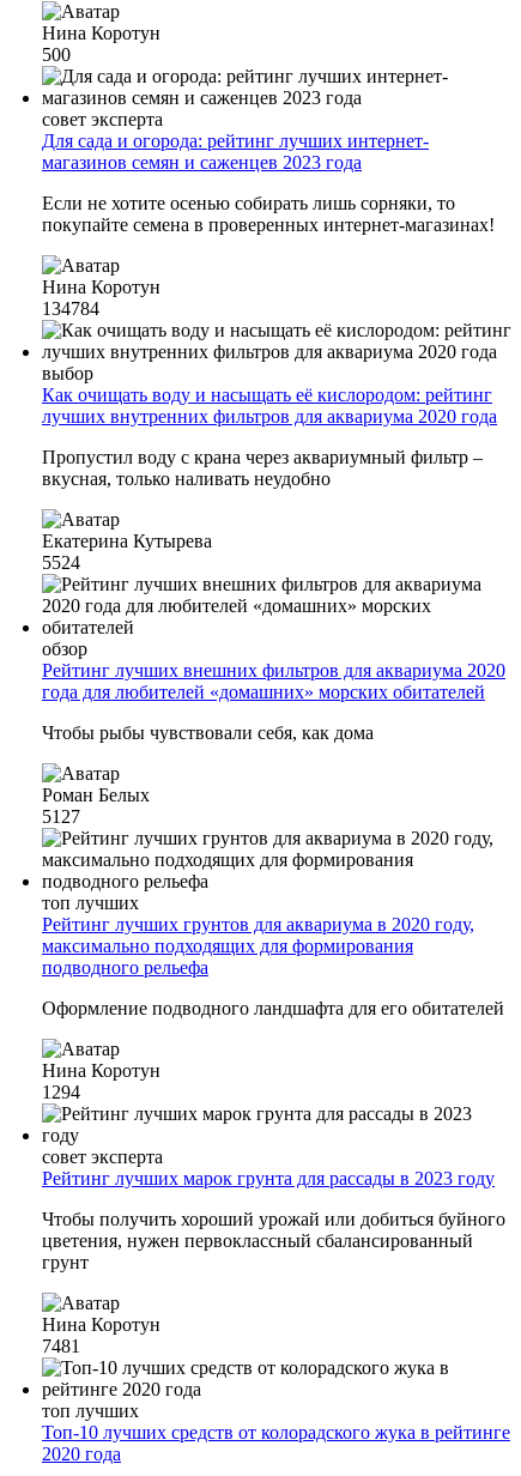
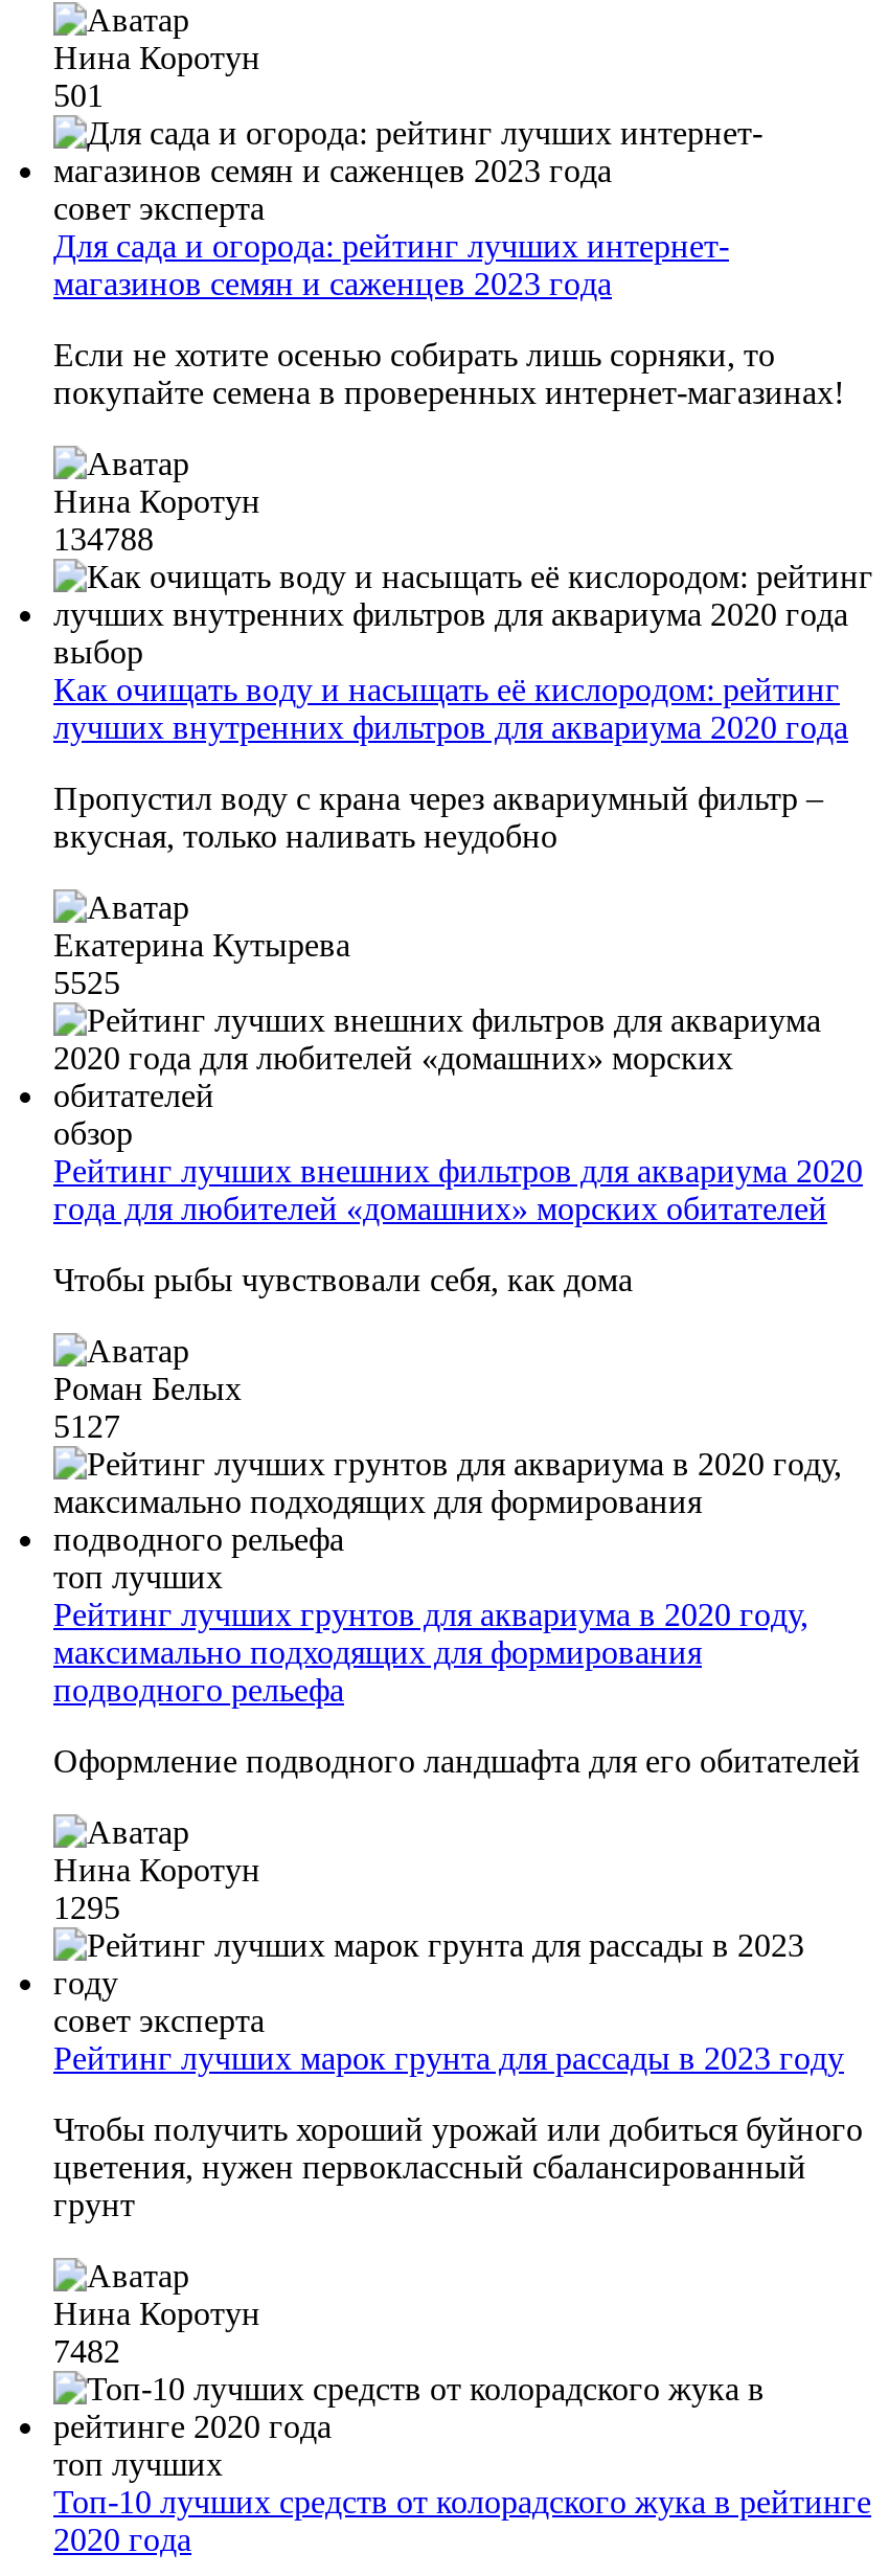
- 500
+ 501

- 134784
+ 134788

- 5524
+ 5525

- 1294
+ 1295

- 7481
+ 7482
